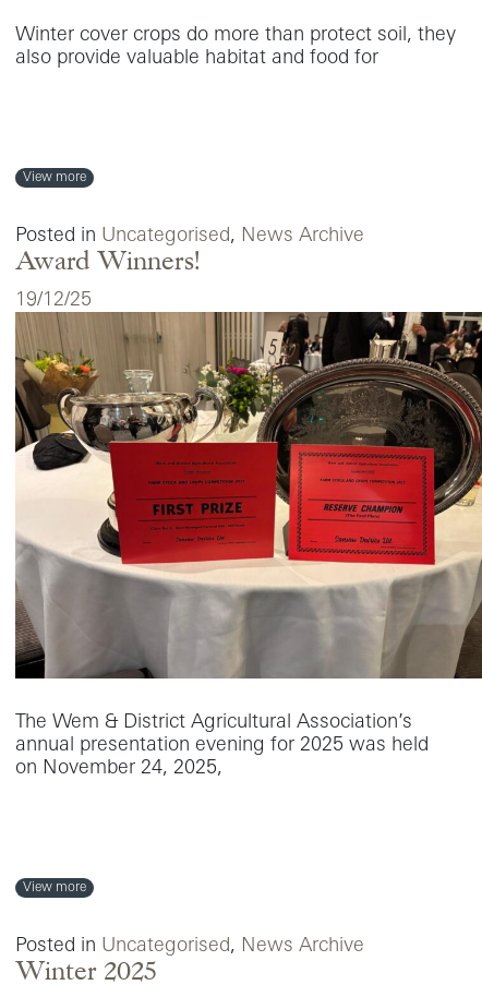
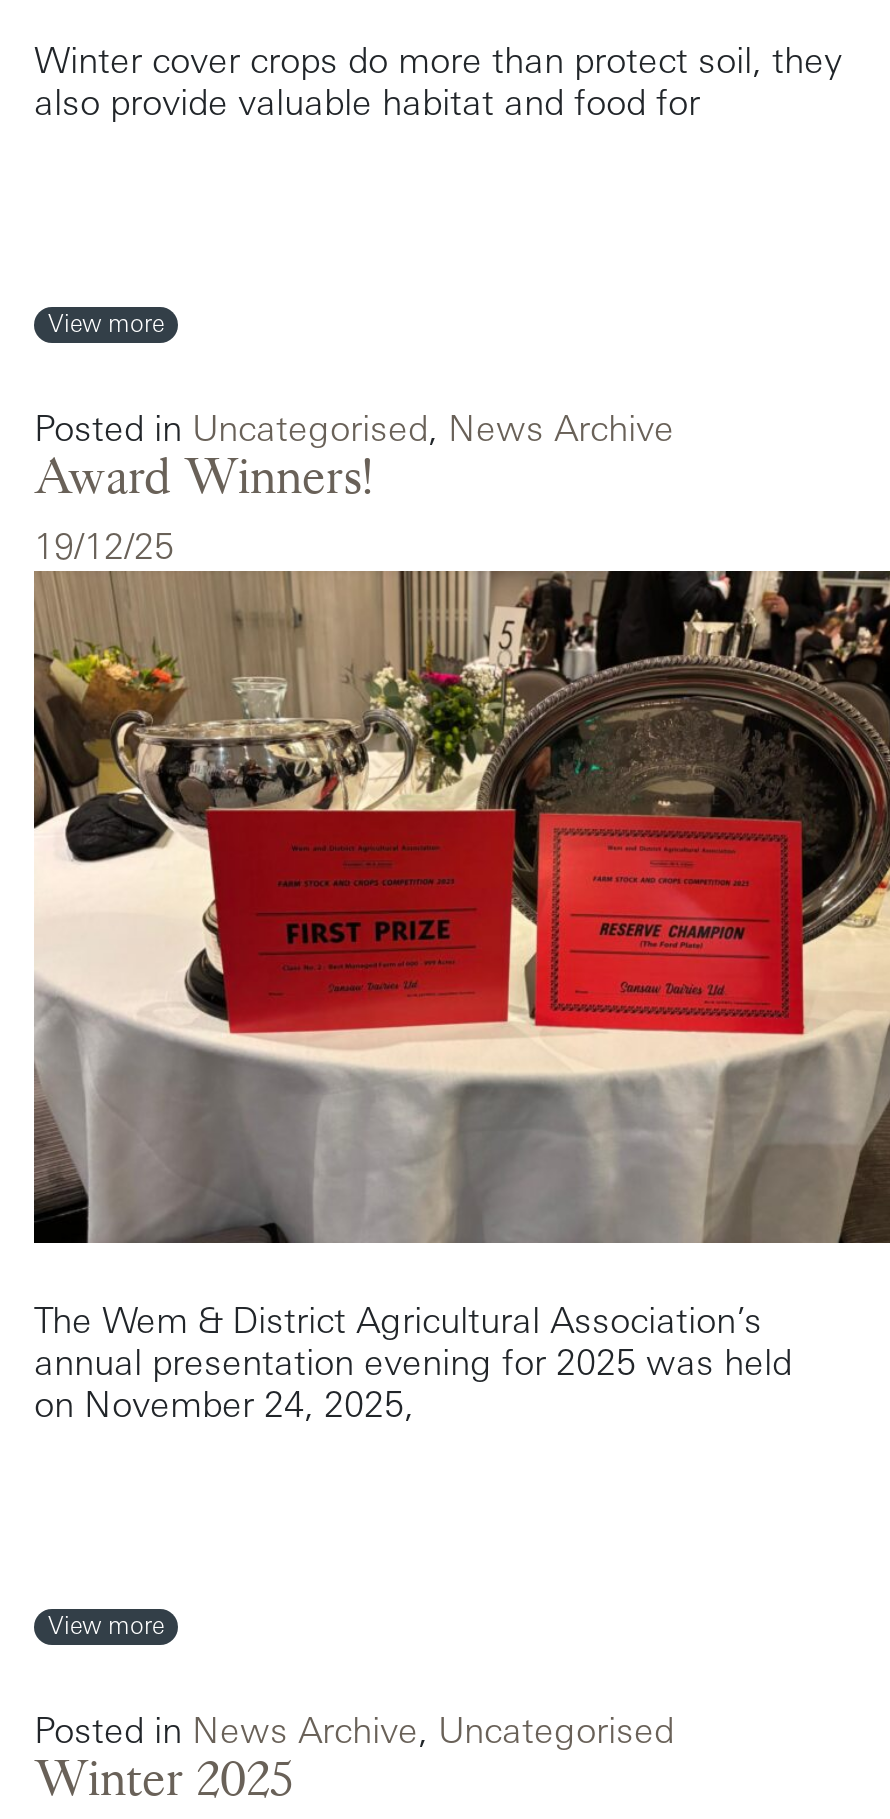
- Posted in Uncategorised, News Archive
+ Posted in News Archive, Uncategorised
